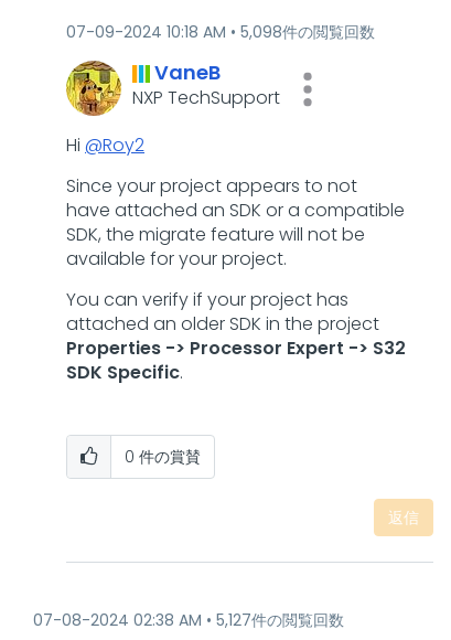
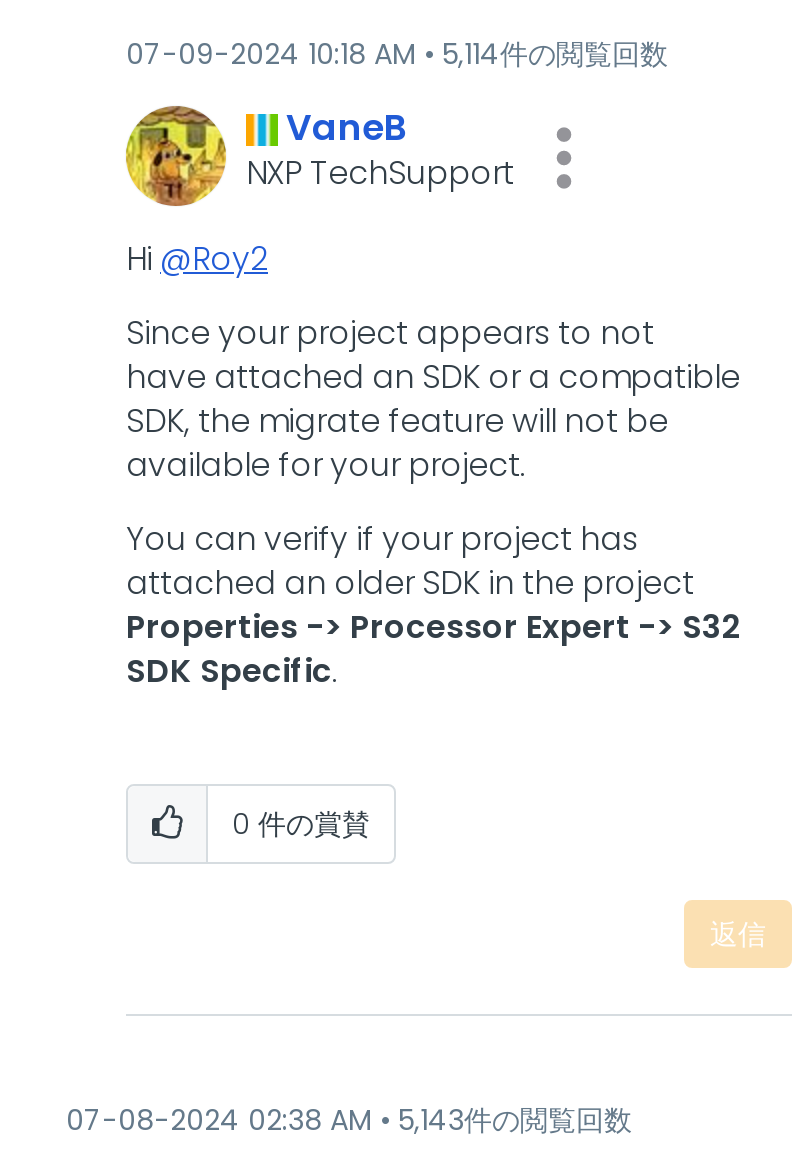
- 5,098件の閲覧回数
+ 5,114件の閲覧回数

- 5,127件の閲覧回数
+ 5,143件の閲覧回数
